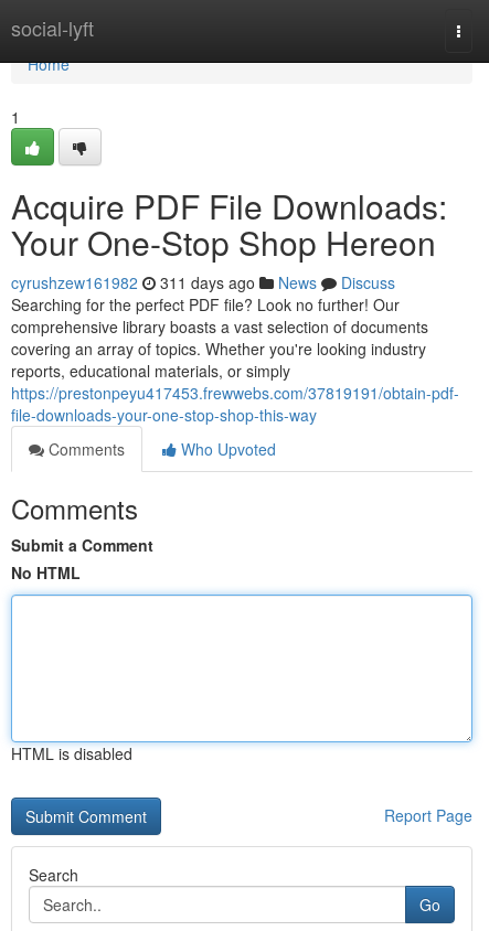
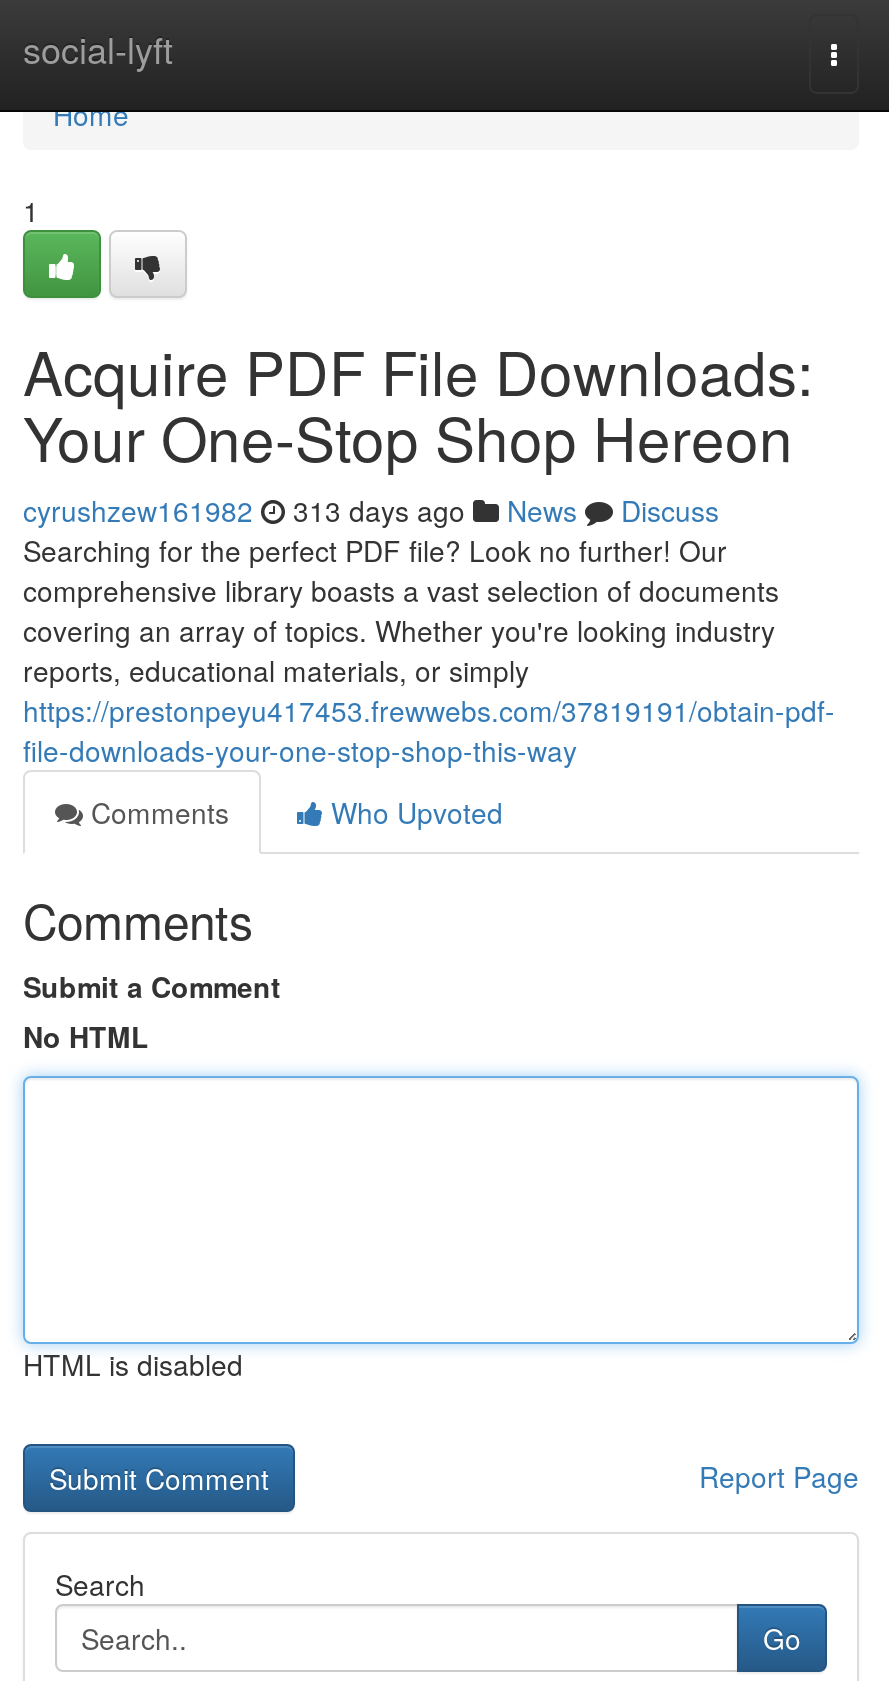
- cyrushzew161982 311 days ago News Discuss
+ cyrushzew161982 313 days ago News Discuss
